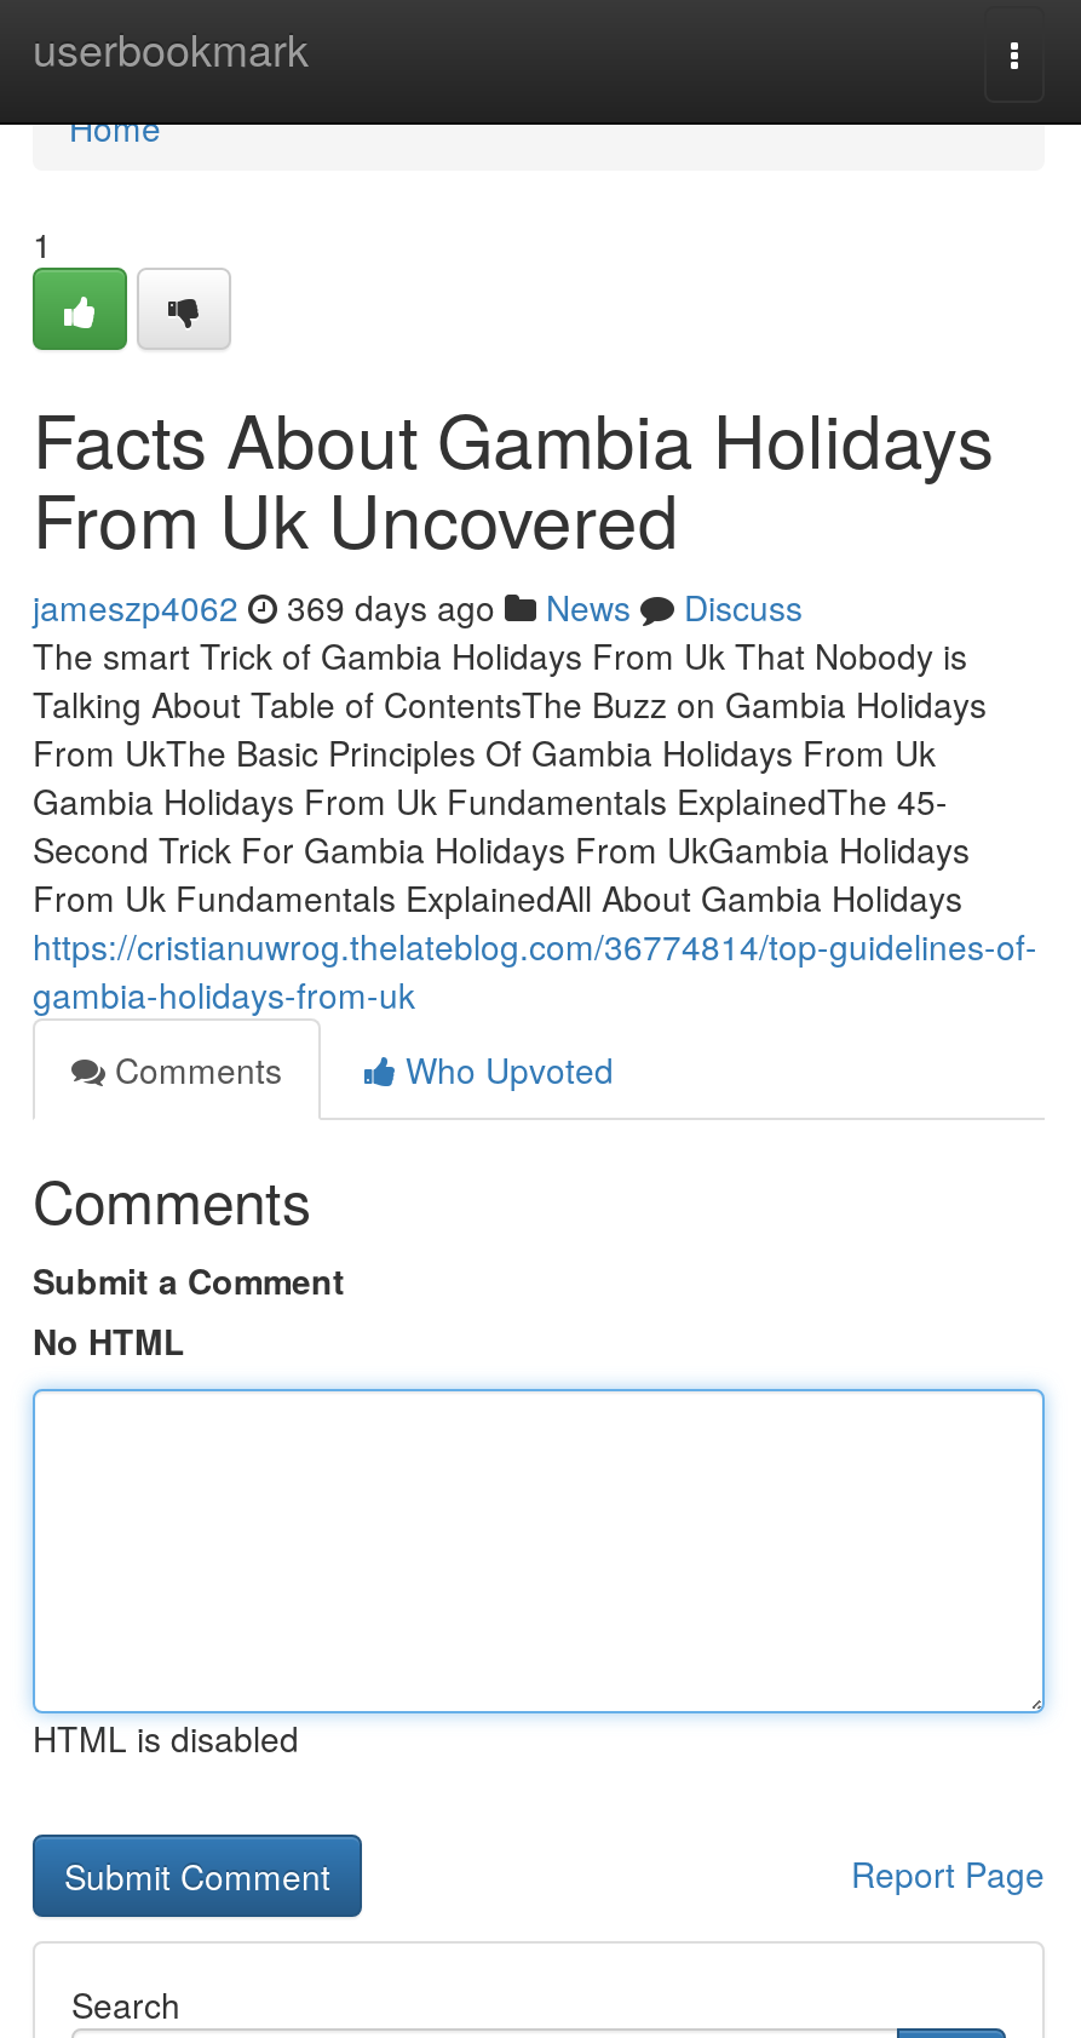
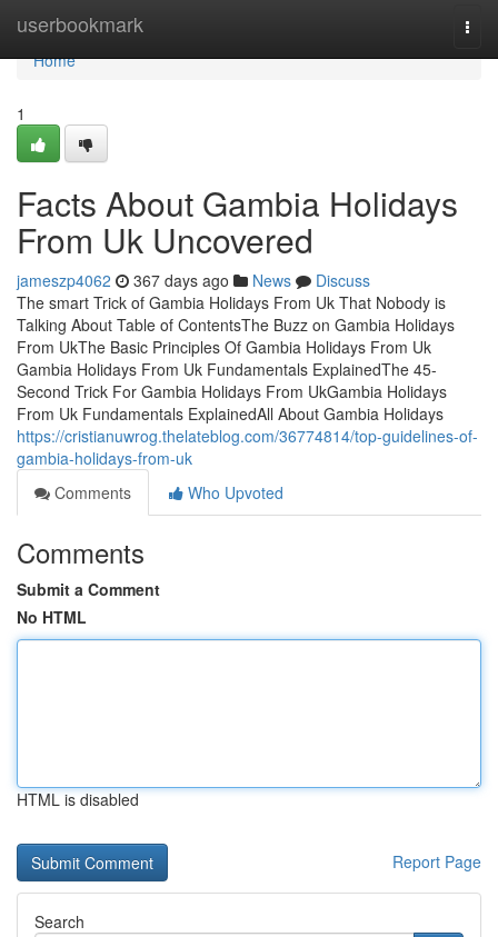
- jameszp4062 369 days ago News Discuss
+ jameszp4062 367 days ago News Discuss
